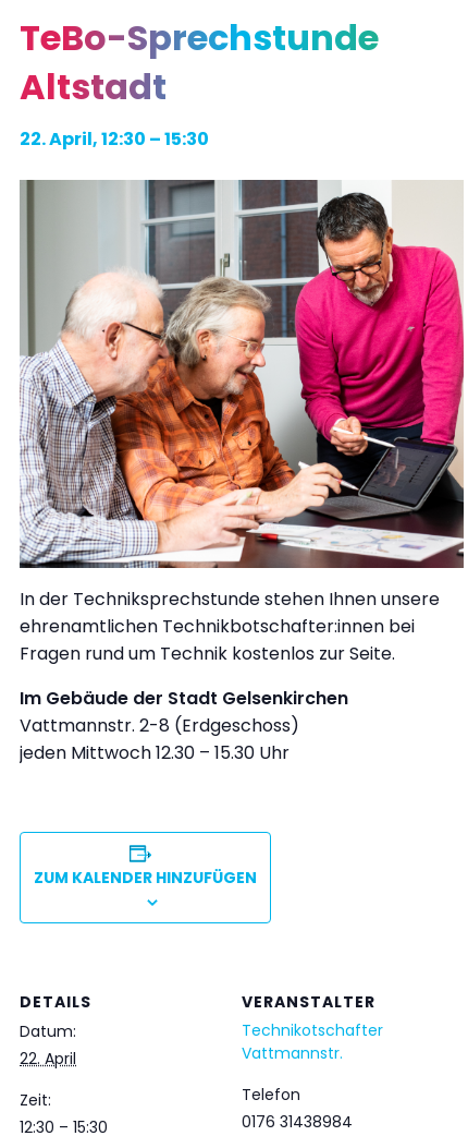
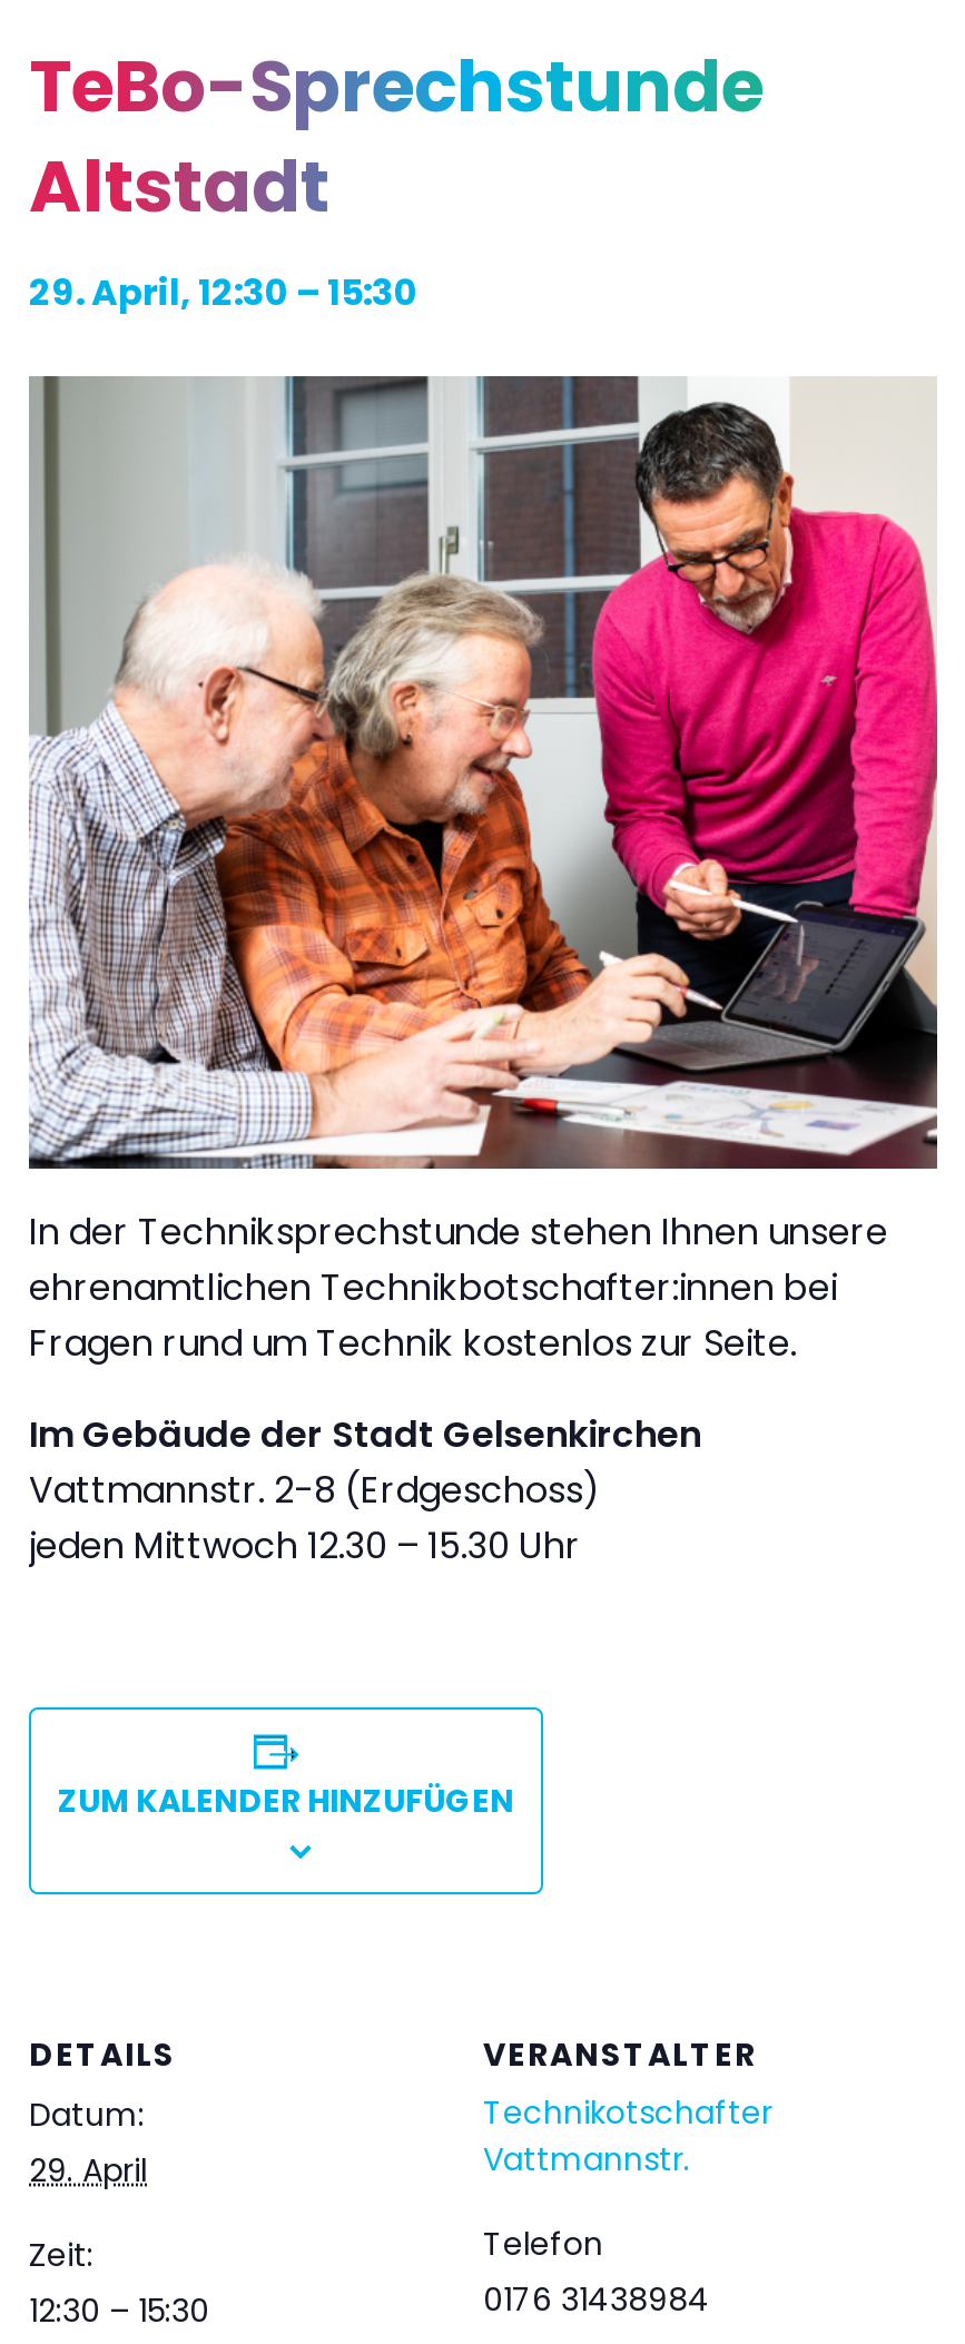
- 22. April, 12:30 – 15:30
+ 29. April, 12:30 – 15:30

- 22. April
+ 29. April
